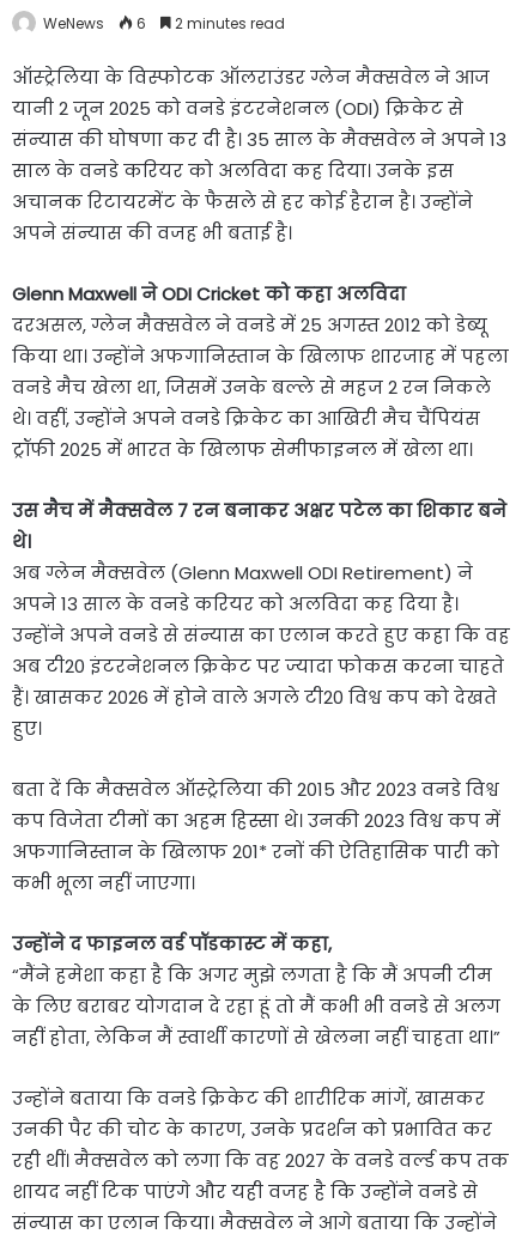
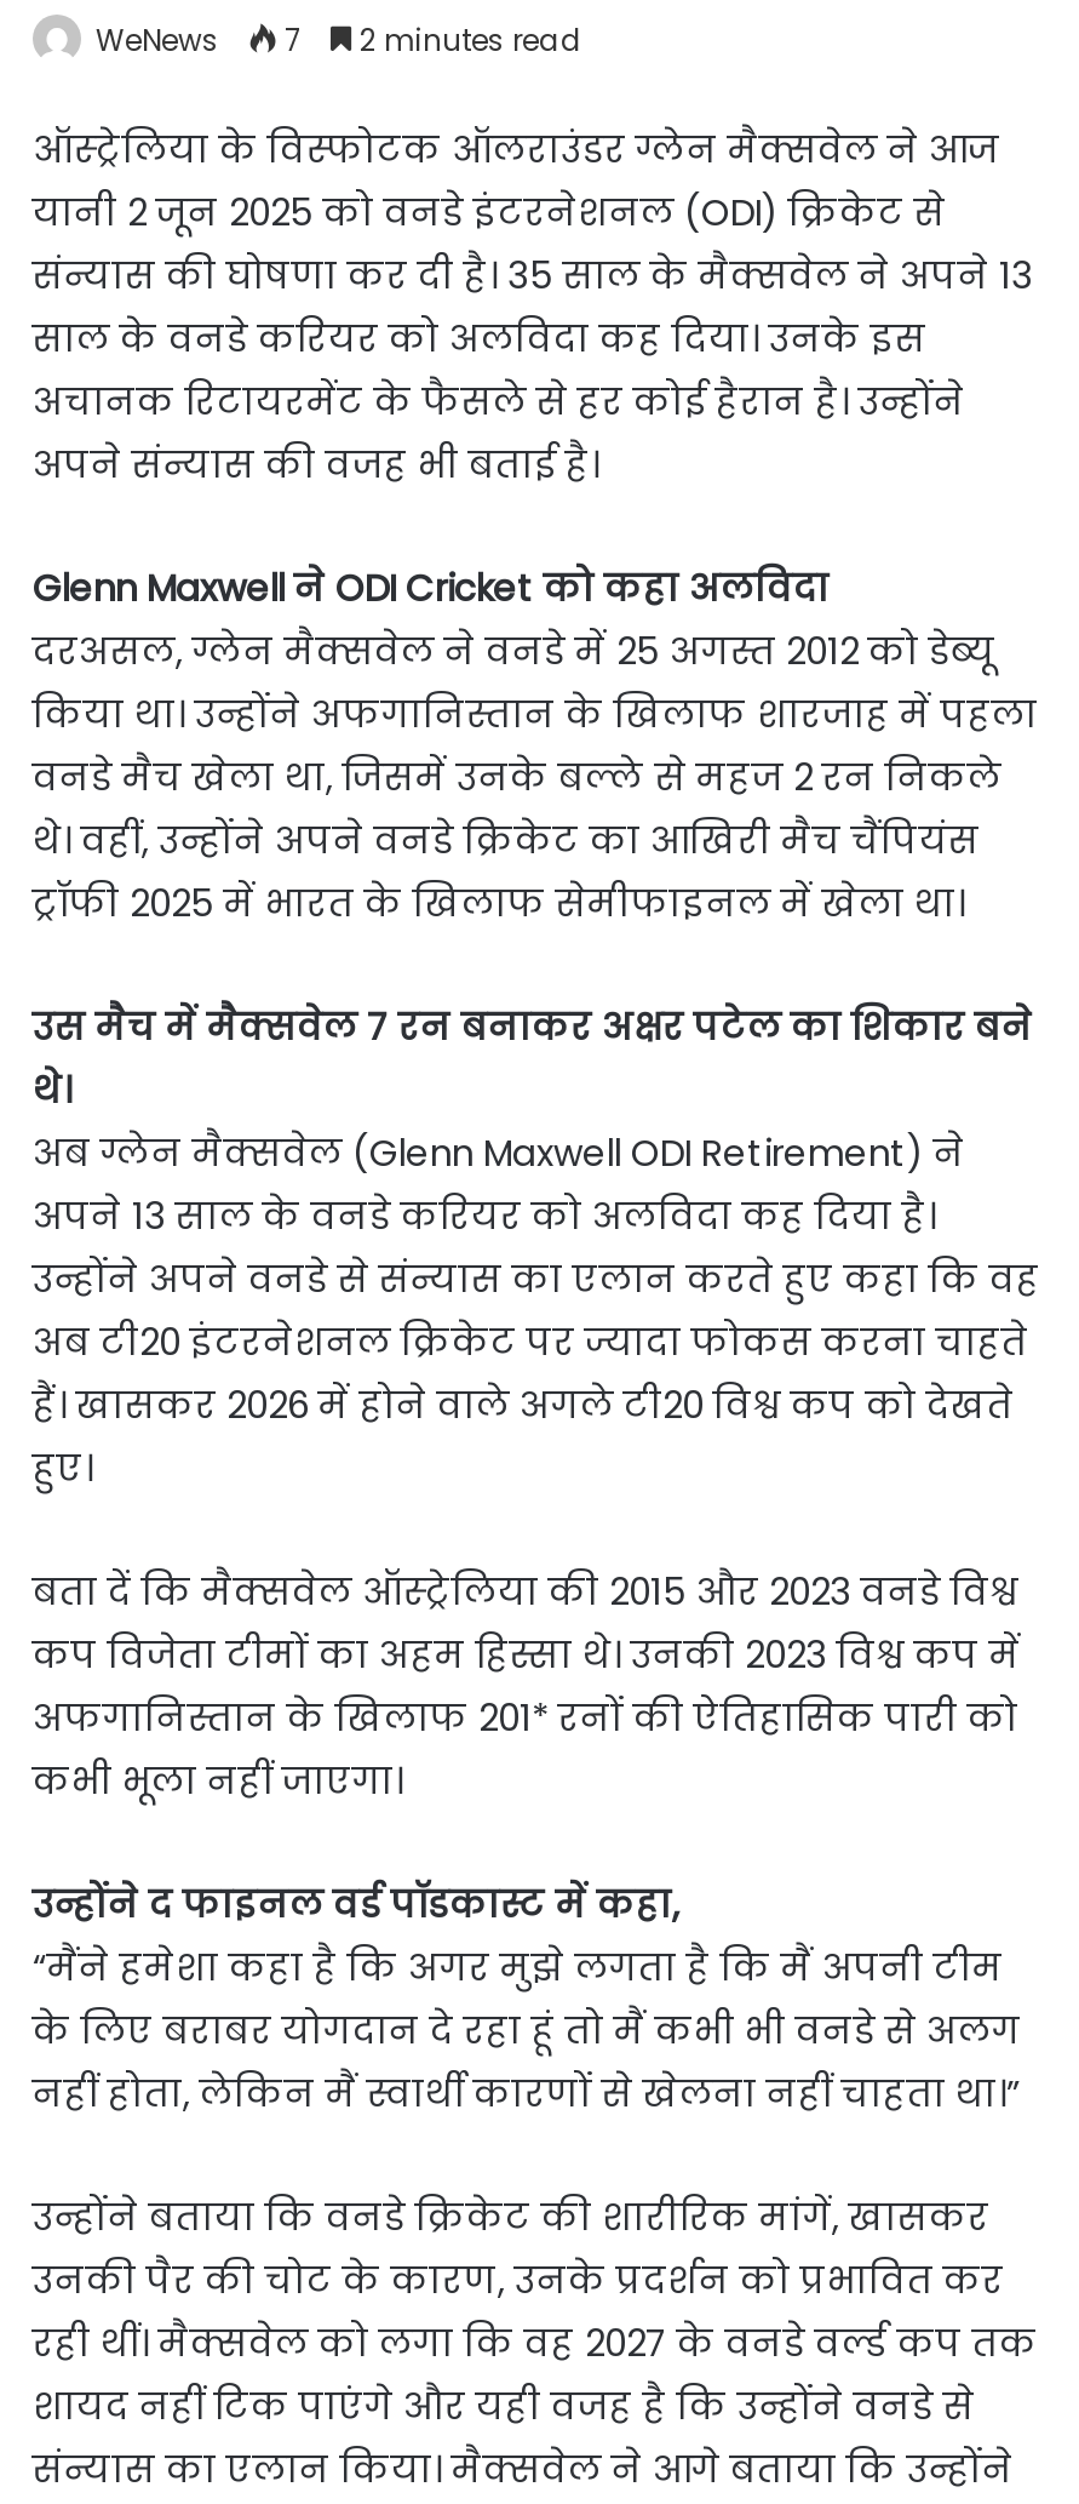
- WeNews 6 2 minutes read
+ WeNews 7 2 minutes read
